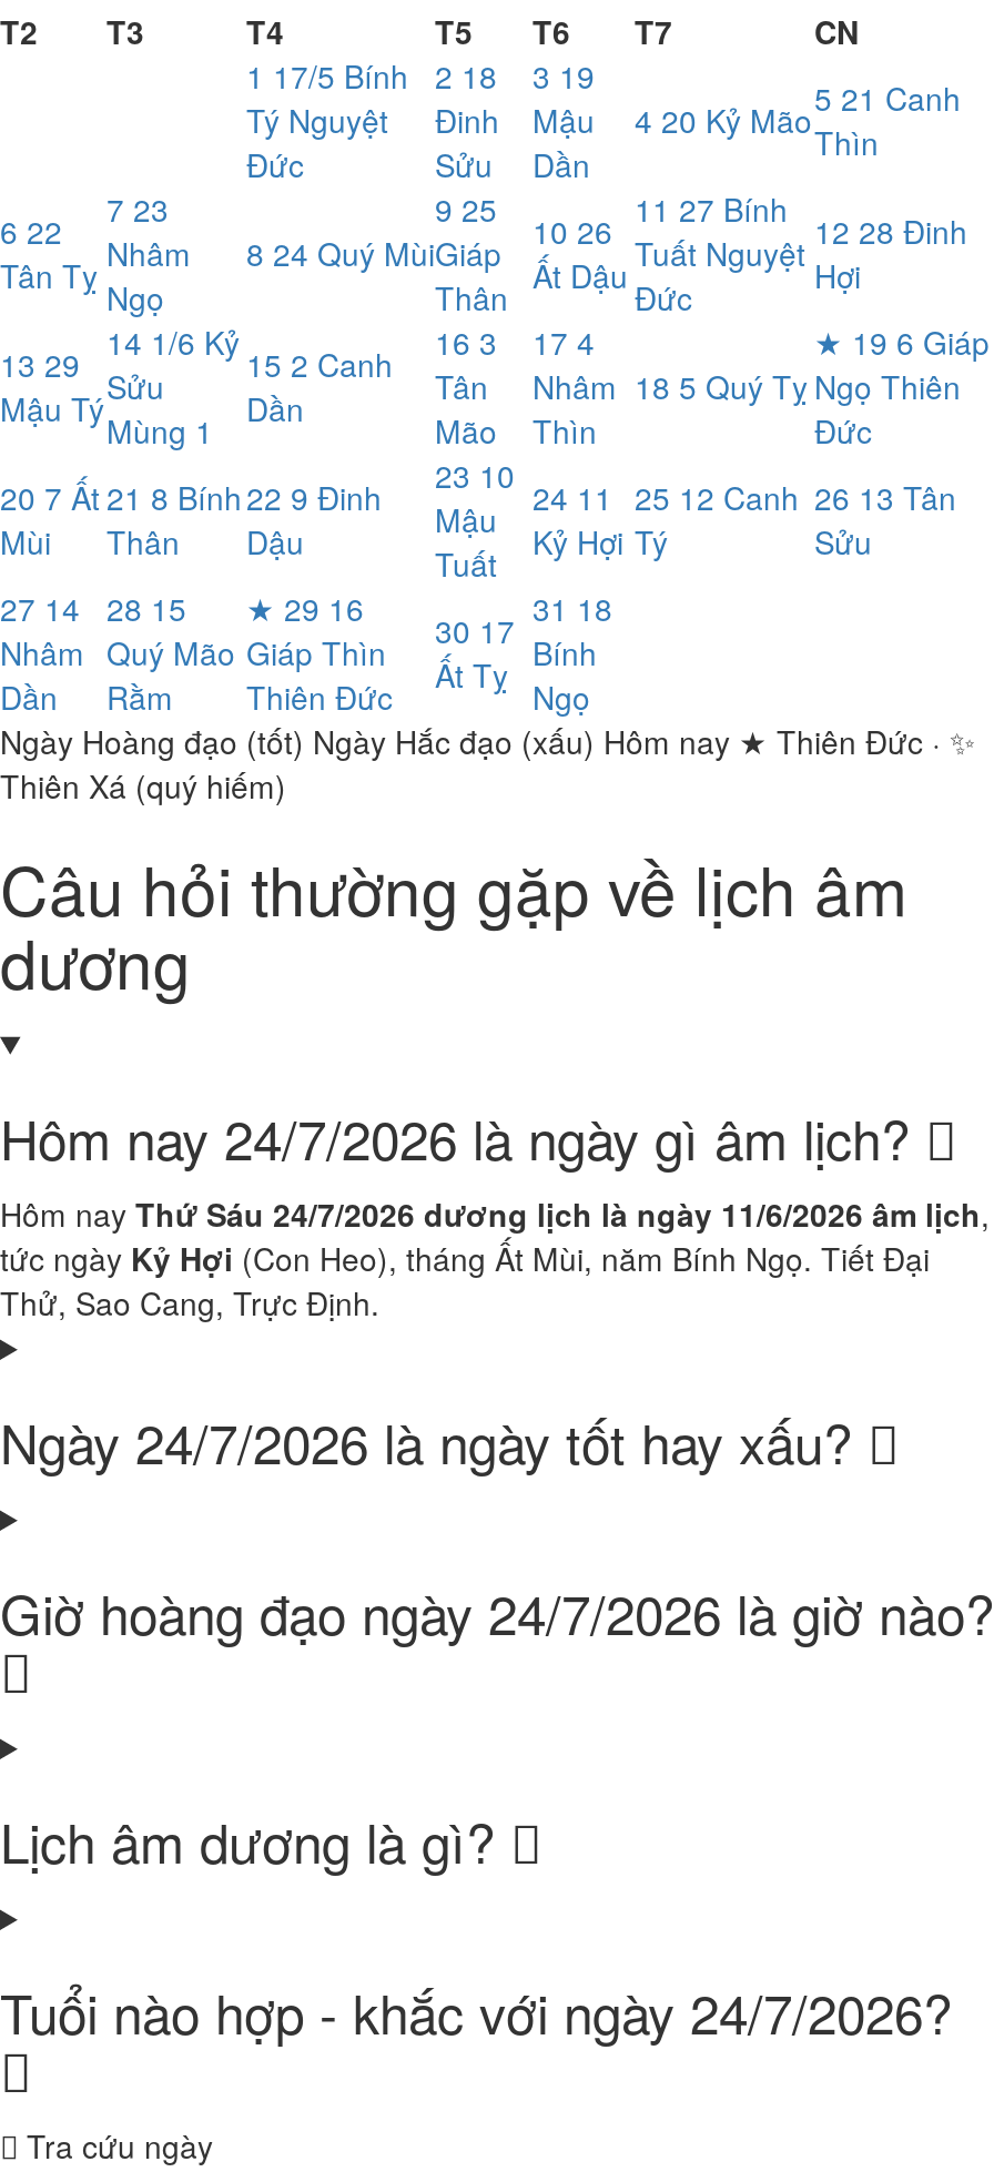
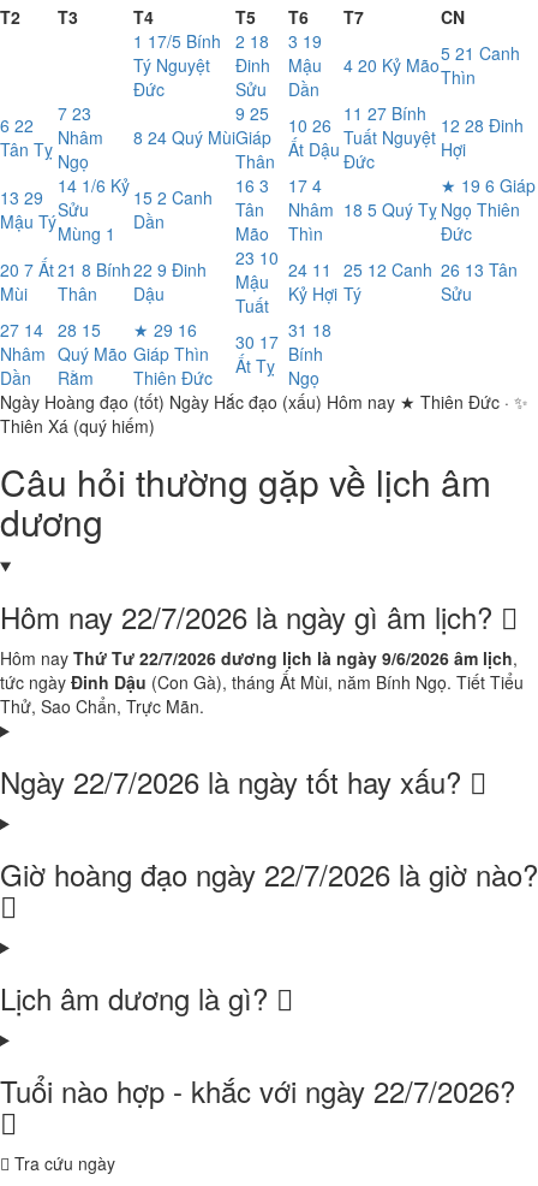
- Hôm nay 24/7/2026 là ngày gì âm lịch?
+ Hôm nay 22/7/2026 là ngày gì âm lịch?

- Hôm nay Thứ Sáu 24/7/2026 dương lịch là ngày 11/6/2026 âm lịch,
+ Hôm nay Thứ Tư 22/7/2026 dương lịch là ngày 9/6/2026 âm lịch,

- tức ngày Kỷ Hợi (Con Heo), tháng Ất Mùi, năm Bính Ngọ. Tiết Đại
+ tức ngày Đinh Dậu (Con Gà), tháng Ất Mùi, năm Bính Ngọ. Tiết Tiểu

- Thử, Sao Cang, Trực Định.
+ Thử, Sao Chẩn, Trực Mãn.

- Ngày 24/7/2026 là ngày tốt hay xấu?
+ Ngày 22/7/2026 là ngày tốt hay xấu?

- Giờ hoàng đạo ngày 24/7/2026 là giờ nào?
+ Giờ hoàng đạo ngày 22/7/2026 là giờ nào?

- Tuổi nào hợp - khắc với ngày 24/7/2026?
+ Tuổi nào hợp - khắc với ngày 22/7/2026?
